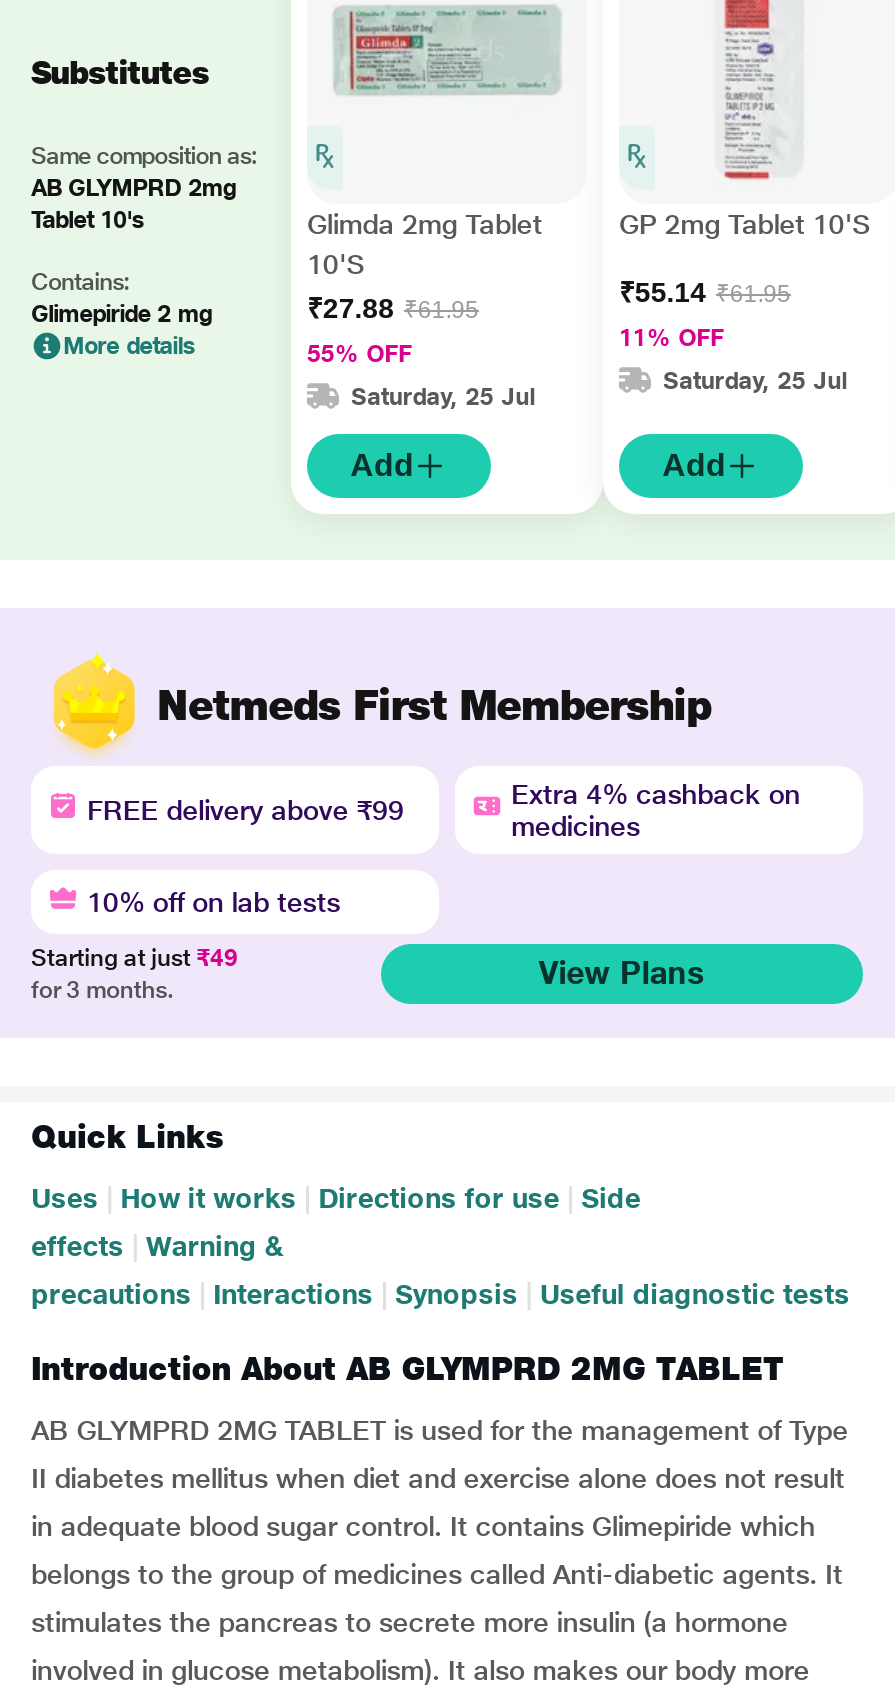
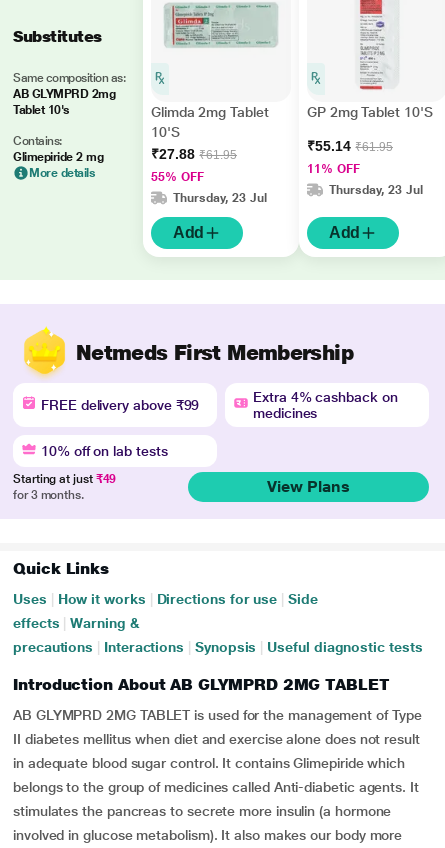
- Saturday, 25 Jul
+ Thursday, 23 Jul

- Saturday, 25 Jul
+ Thursday, 23 Jul
